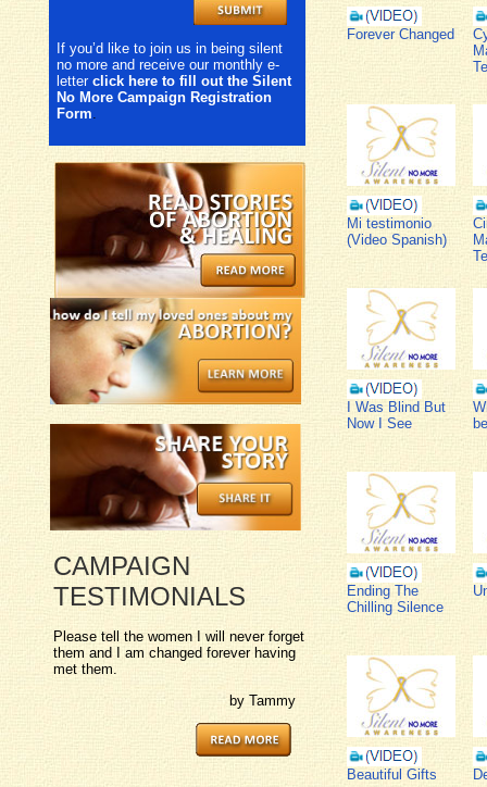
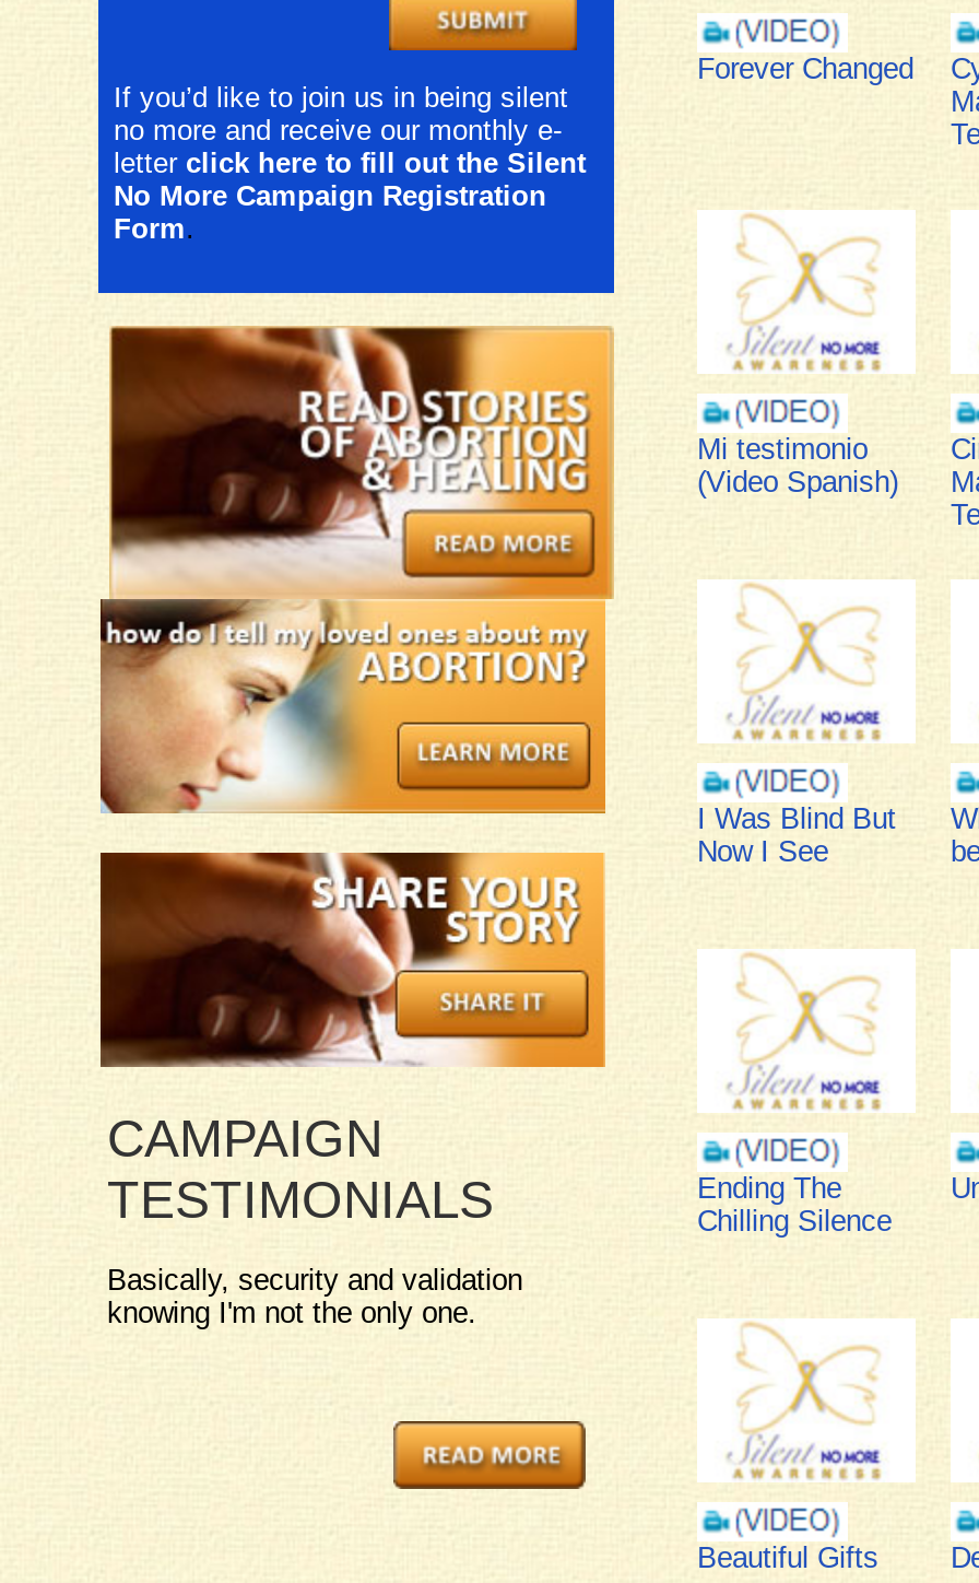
- Please tell the women I will never forget
- them and I am changed forever having
- met them.
- by Tammy
+ Basically, security and validation
+ knowing I'm not the only one.

- [image]
+ [image]
